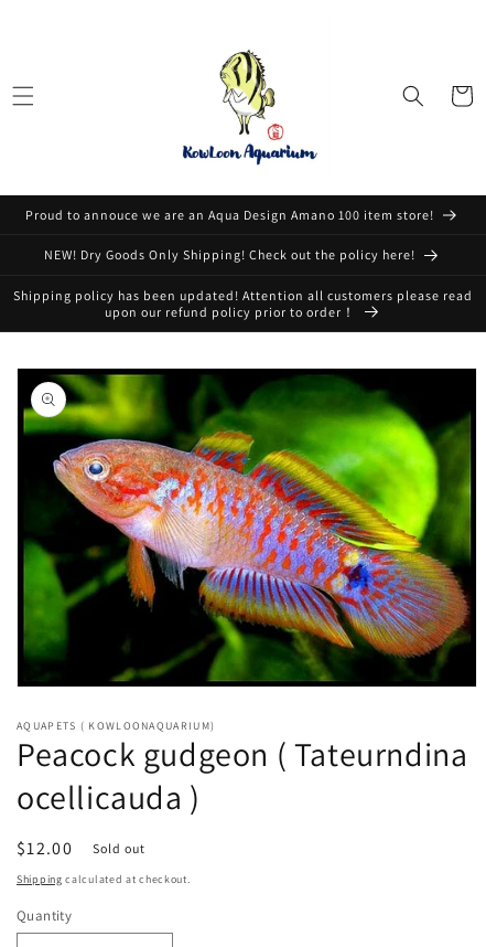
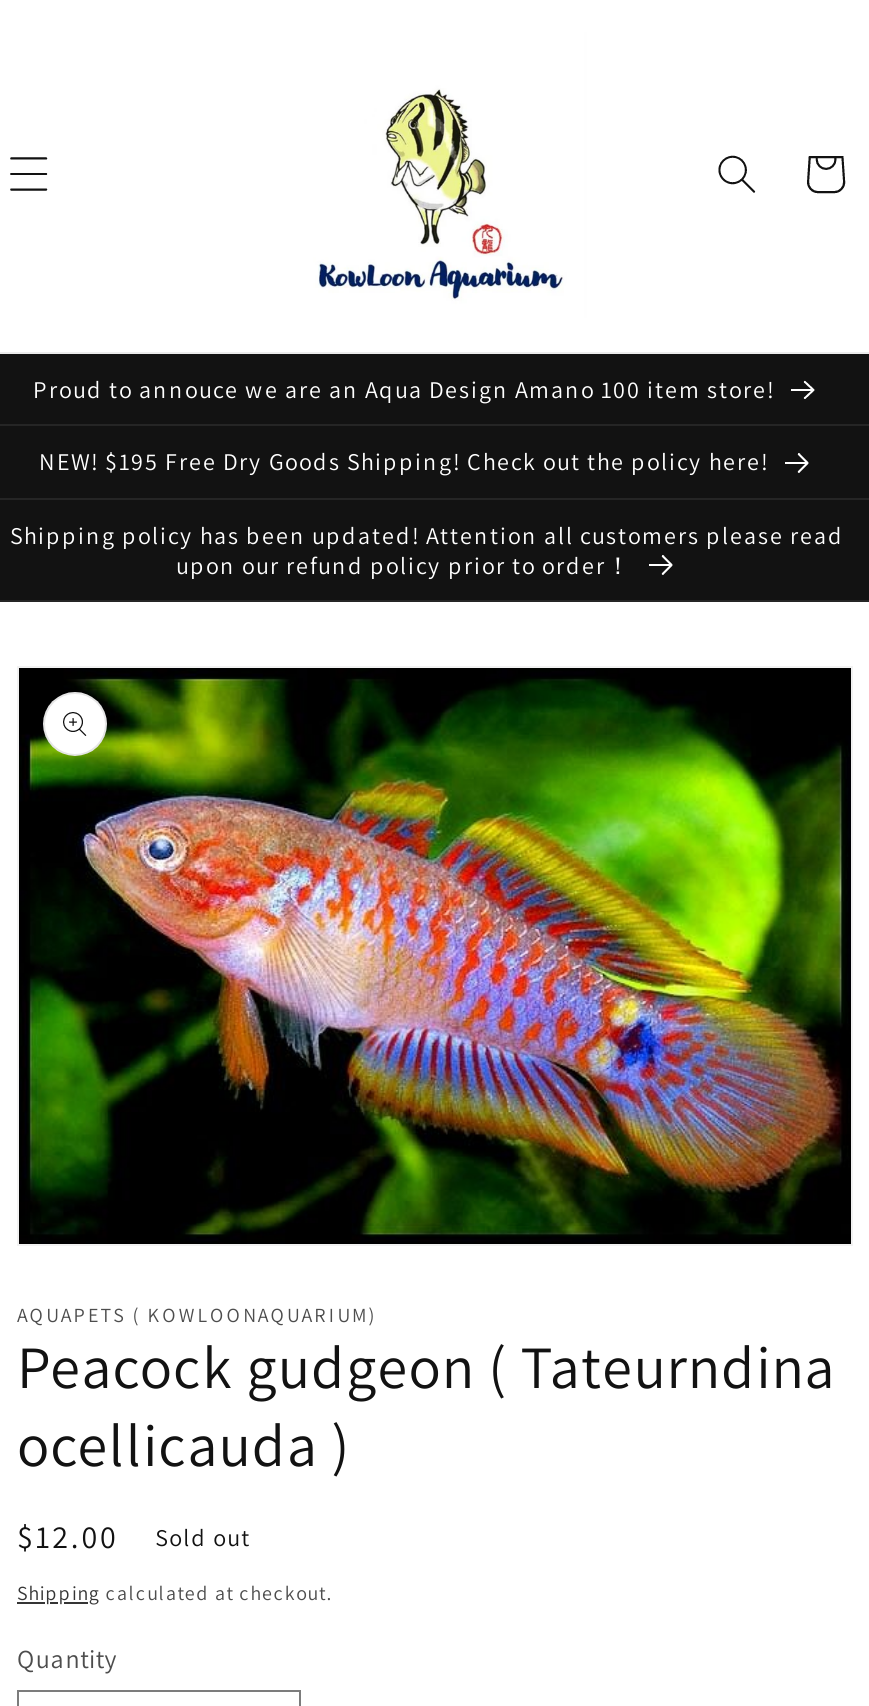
- NEW! Dry Goods Only Shipping! Check out the policy here!
+ NEW! $195 Free Dry Goods Shipping! Check out the policy here!
